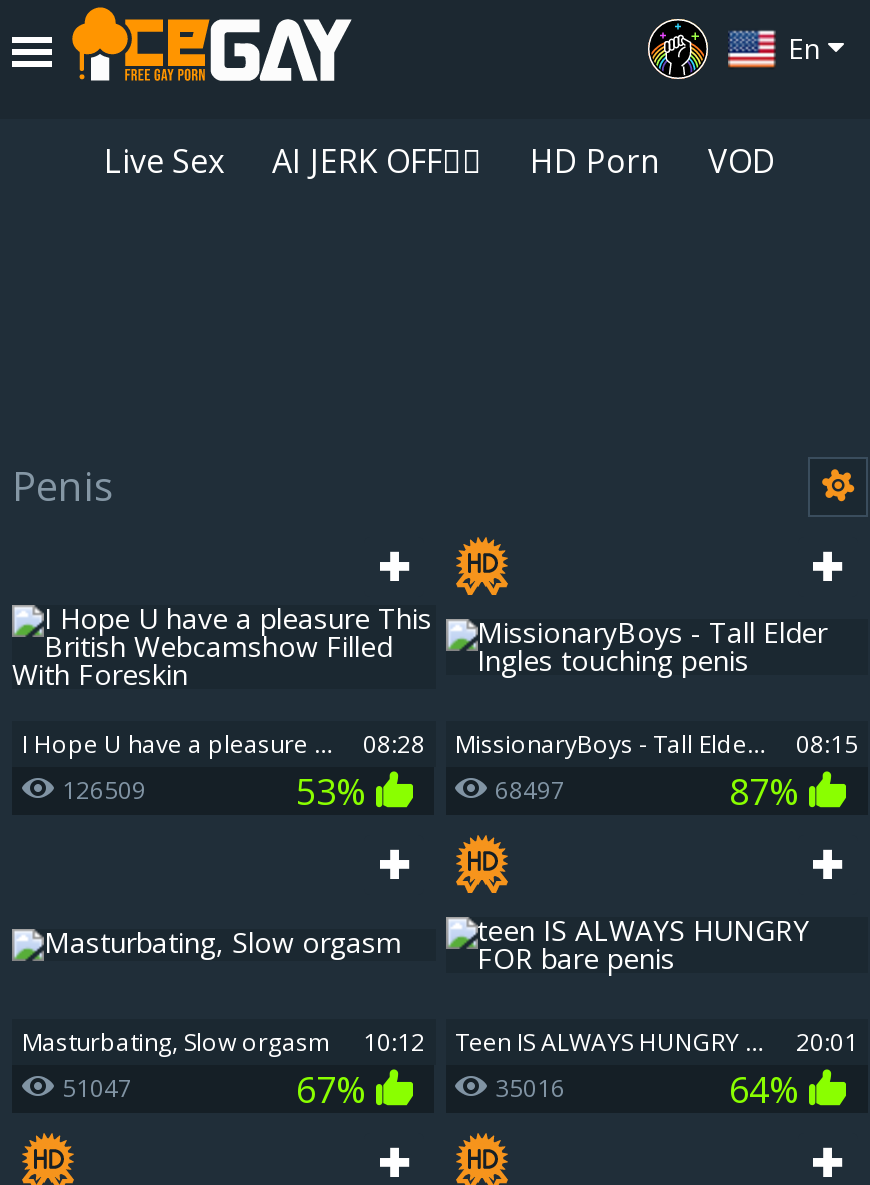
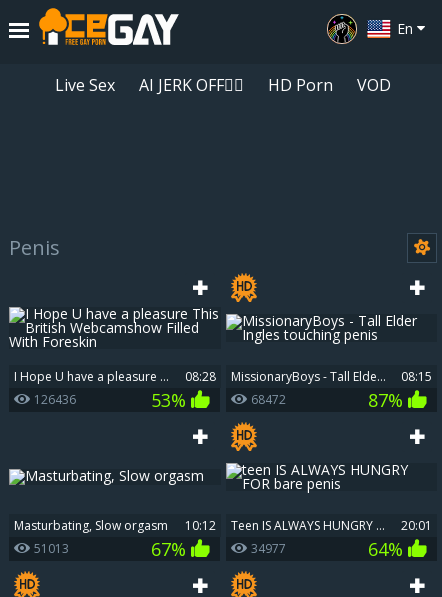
- 126509
+ 126436

- 68497
+ 68472

- 51047
+ 51013

- 35016
+ 34977
